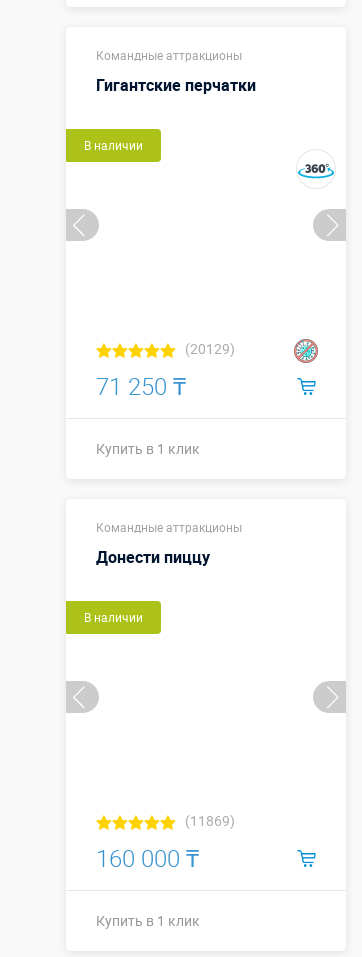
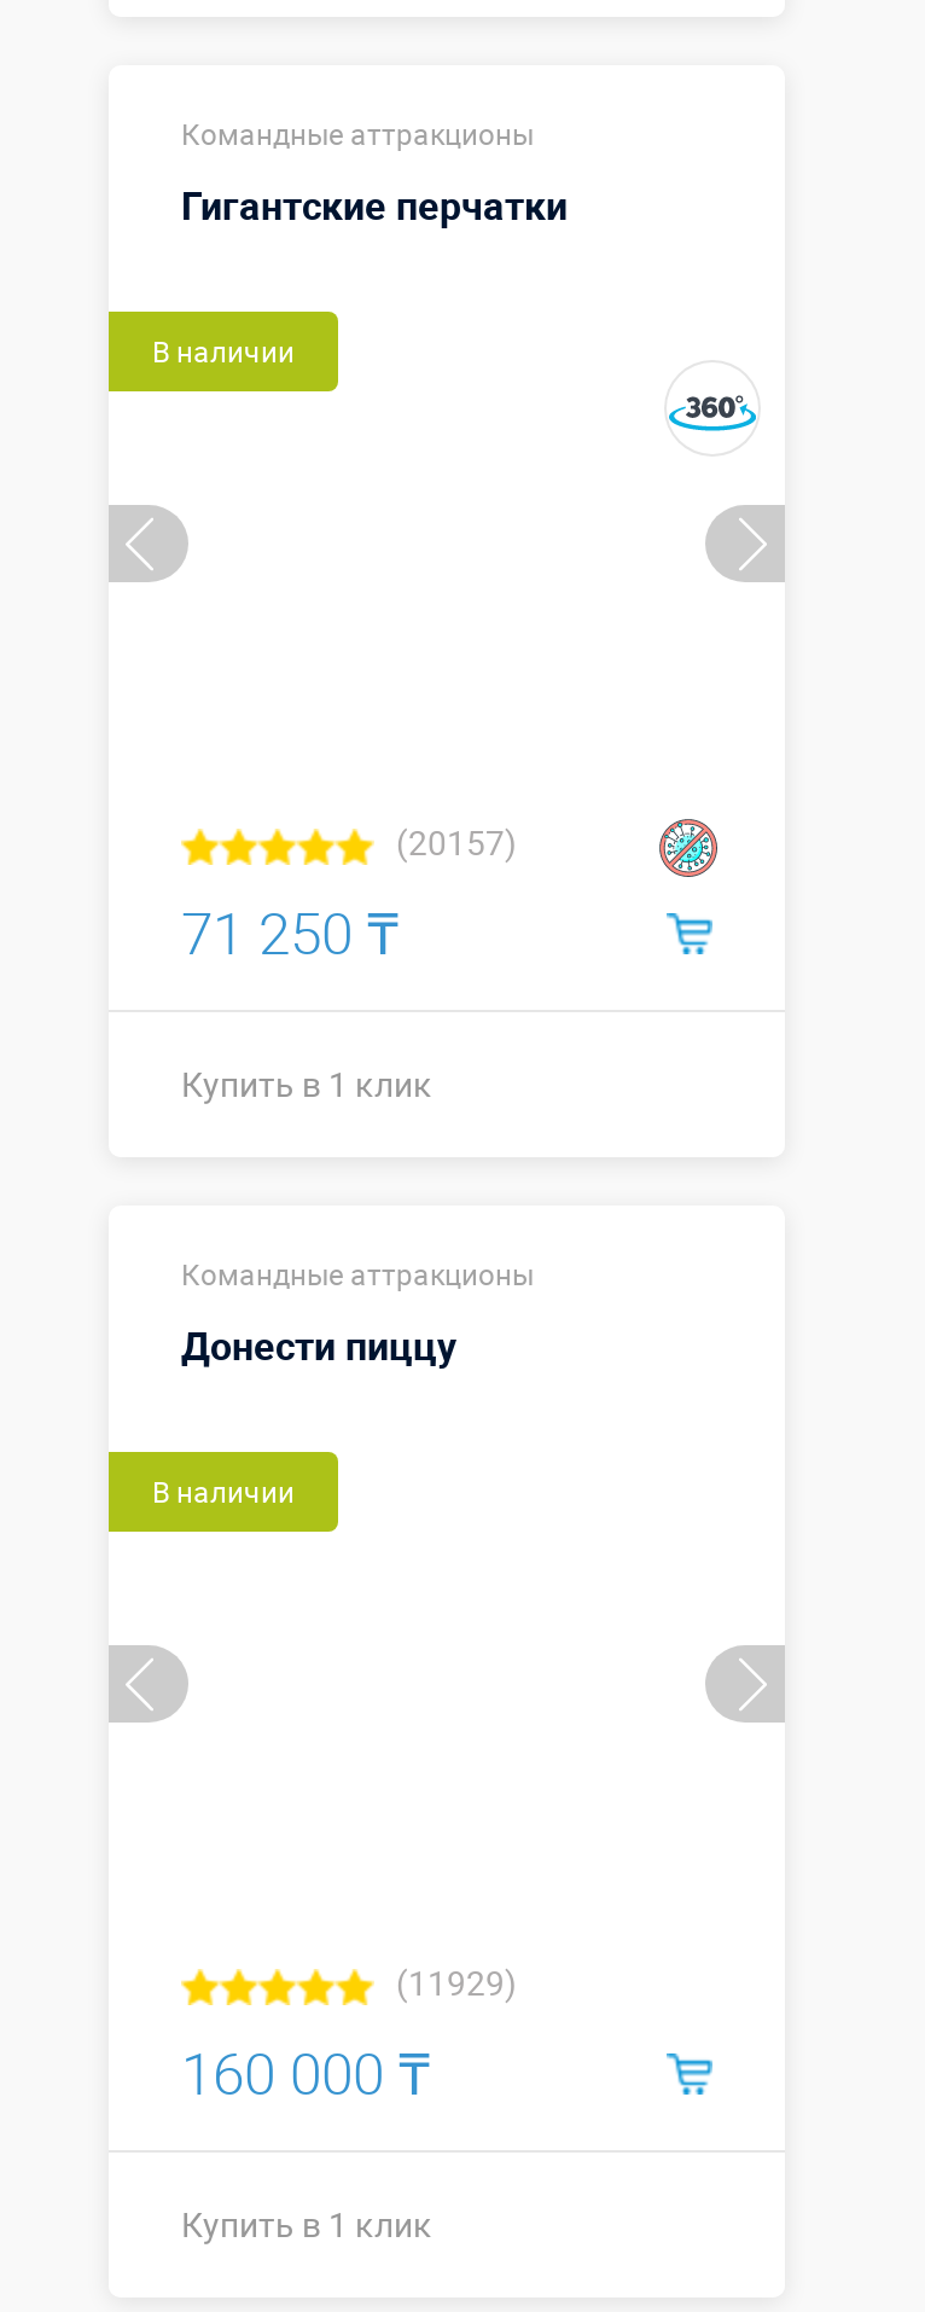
- (20129)
+ (20157)

- (11869)
+ (11929)
